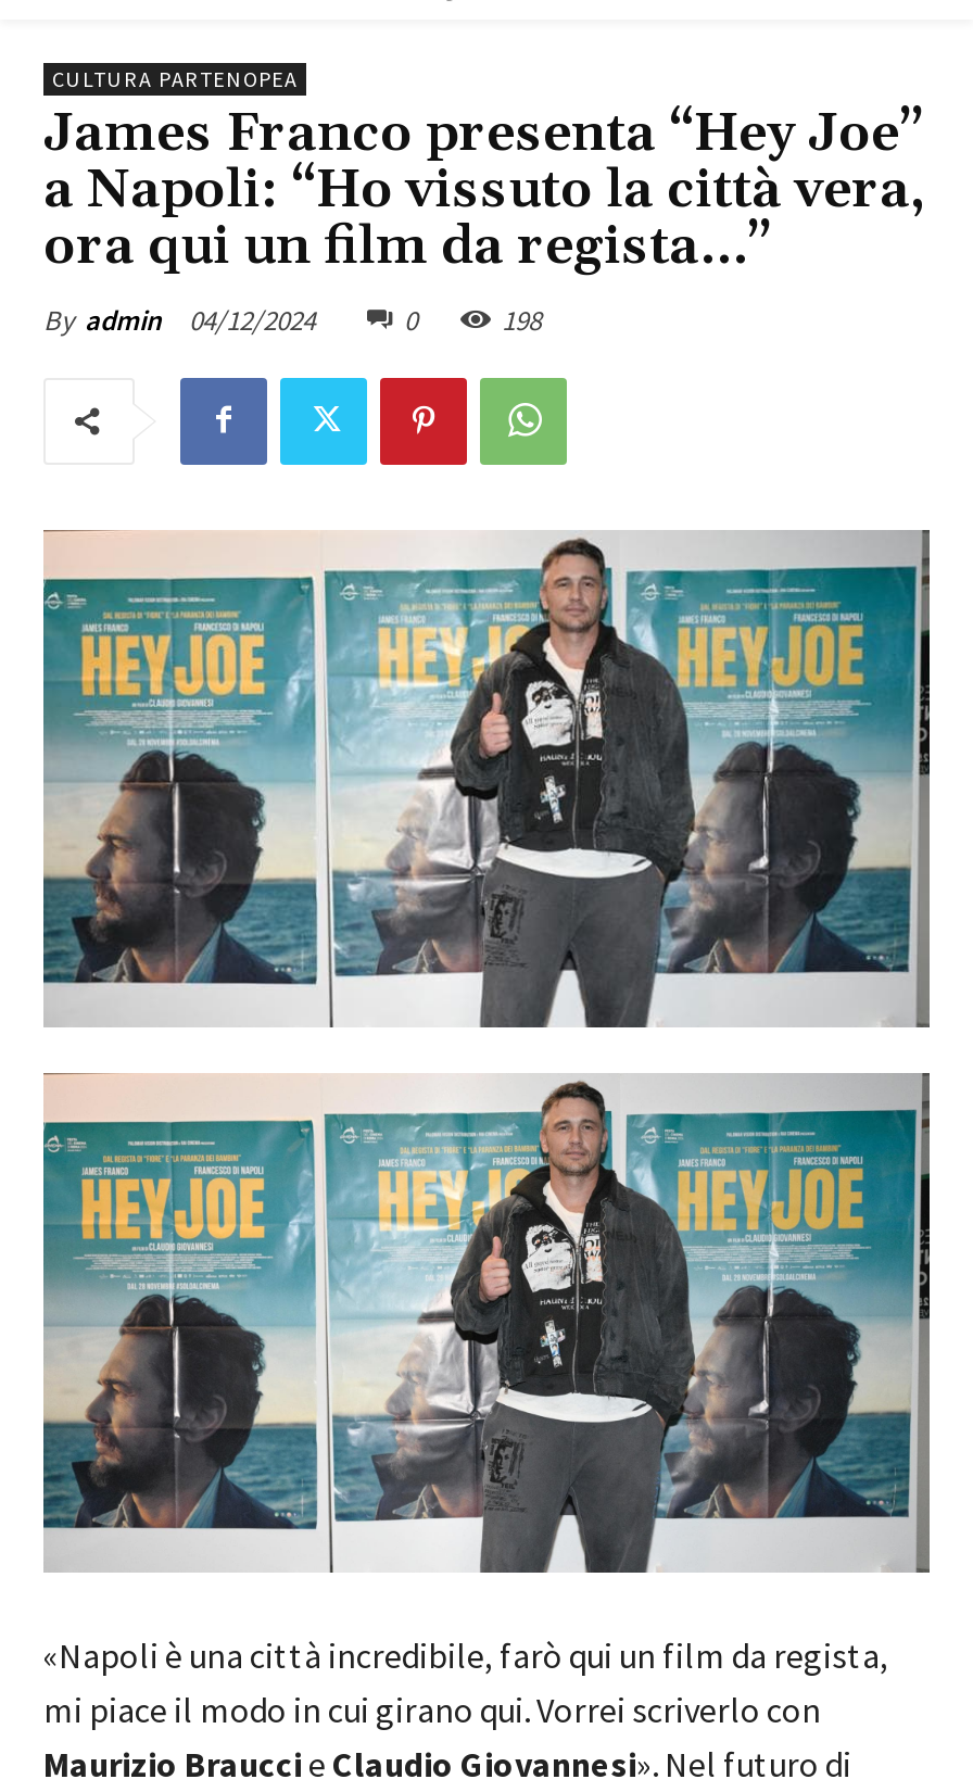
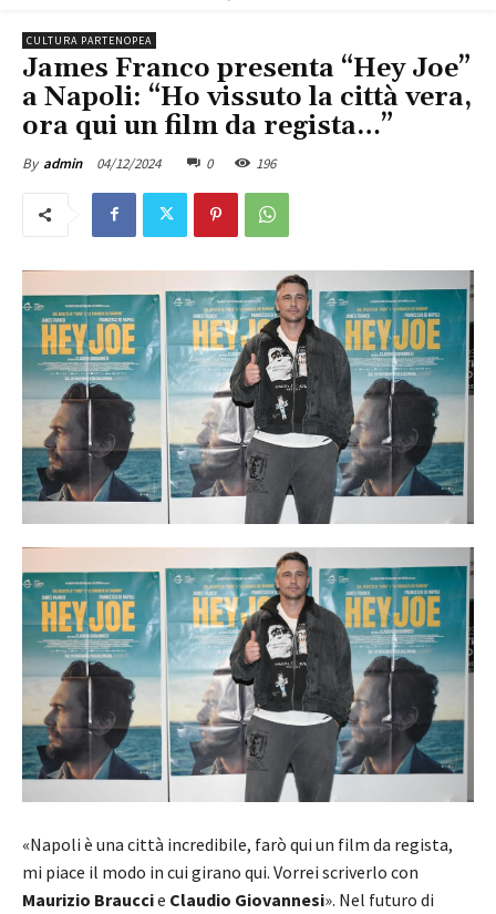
- 198
+ 196
